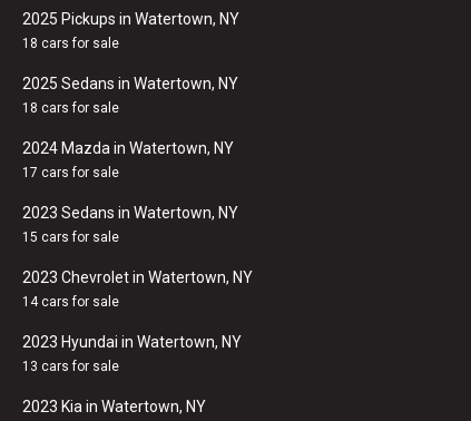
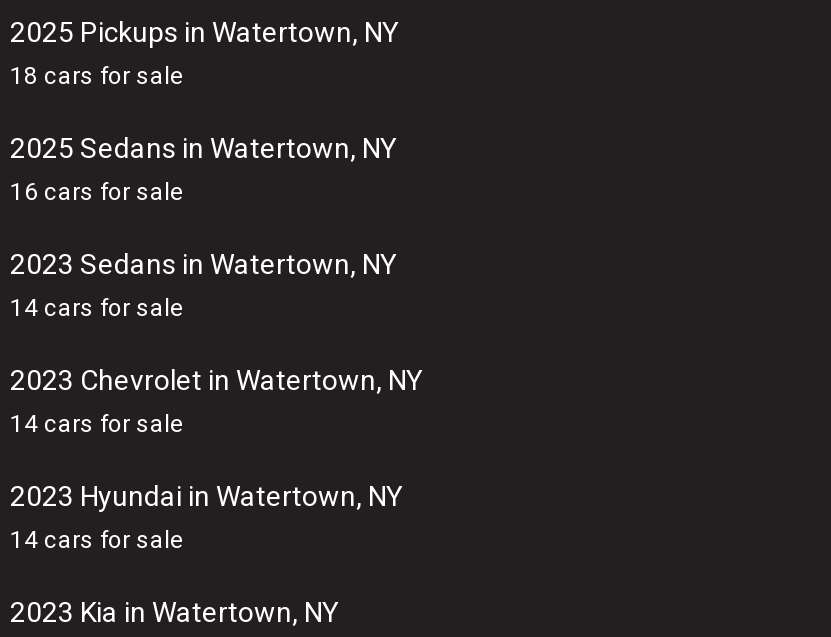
- 18 cars for sale
- 2024 Mazda in Watertown, NY
- 17 cars for sale
+ 16 cars for sale

- 15 cars for sale
+ 14 cars for sale

- 13 cars for sale
+ 14 cars for sale
